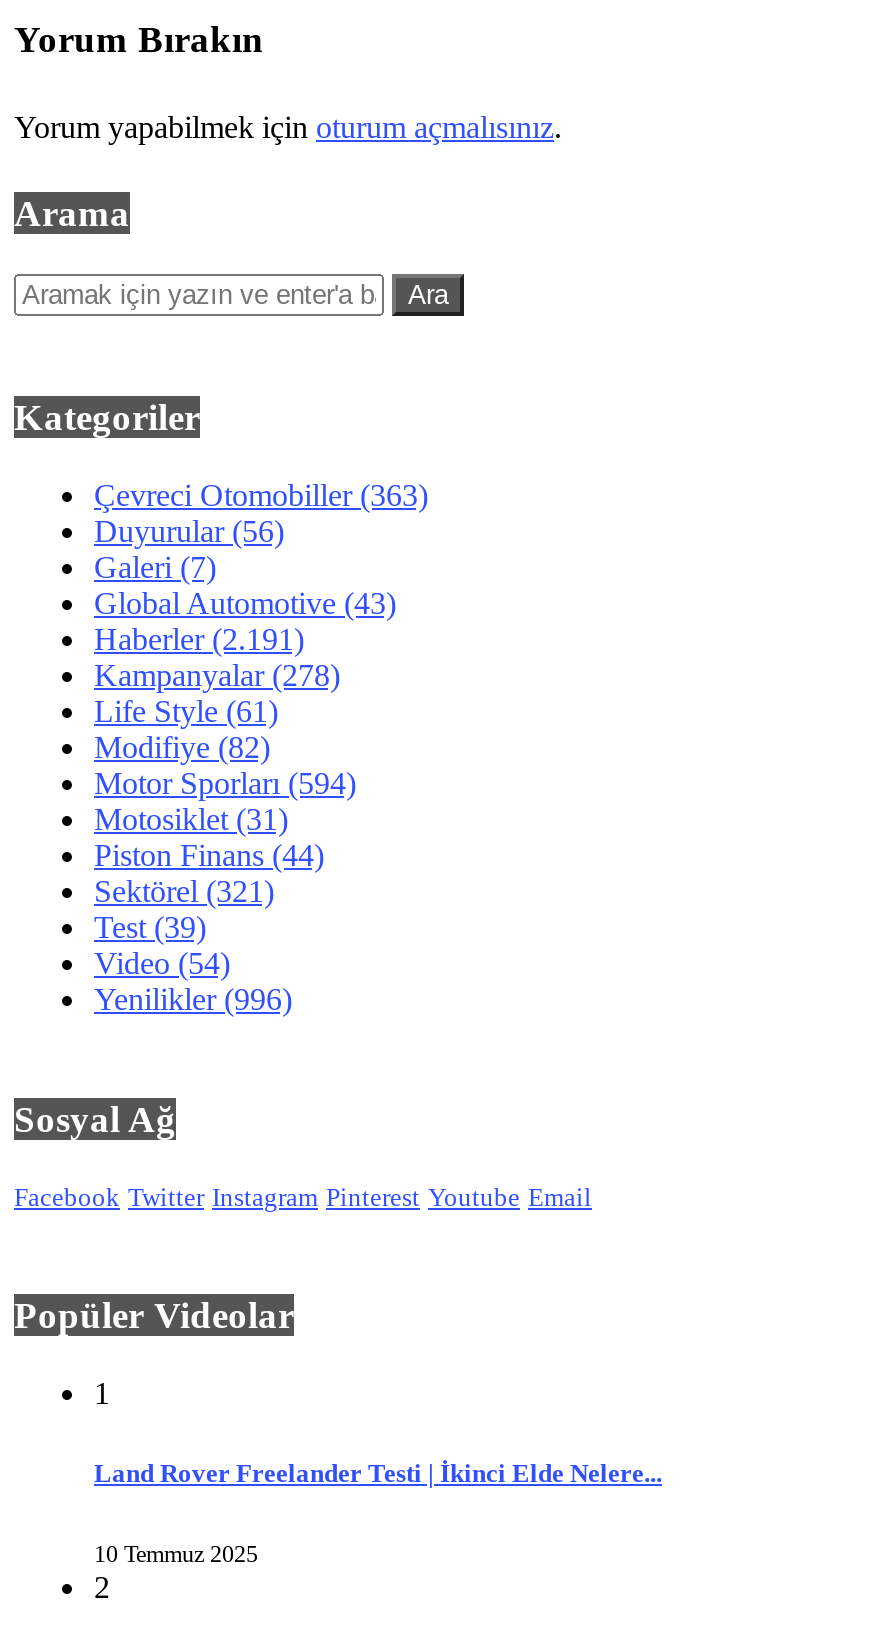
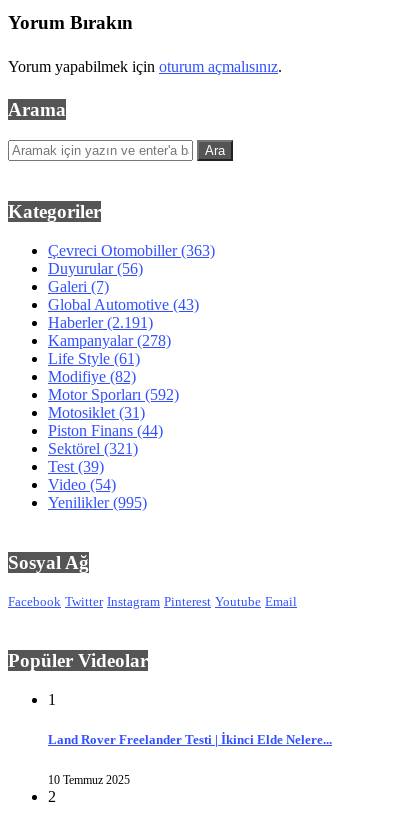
- Motor Sporları (594)
+ Motor Sporları (592)

- Yenilikler(996)
+ Yenilikler(995)
